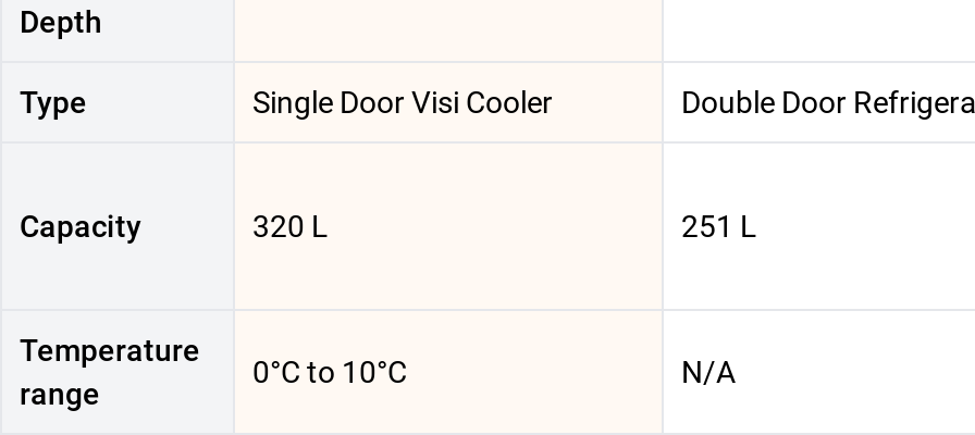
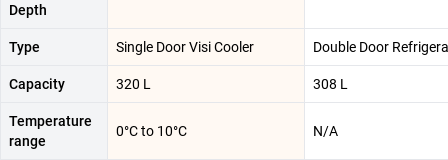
- 251 L
+ 308 L
